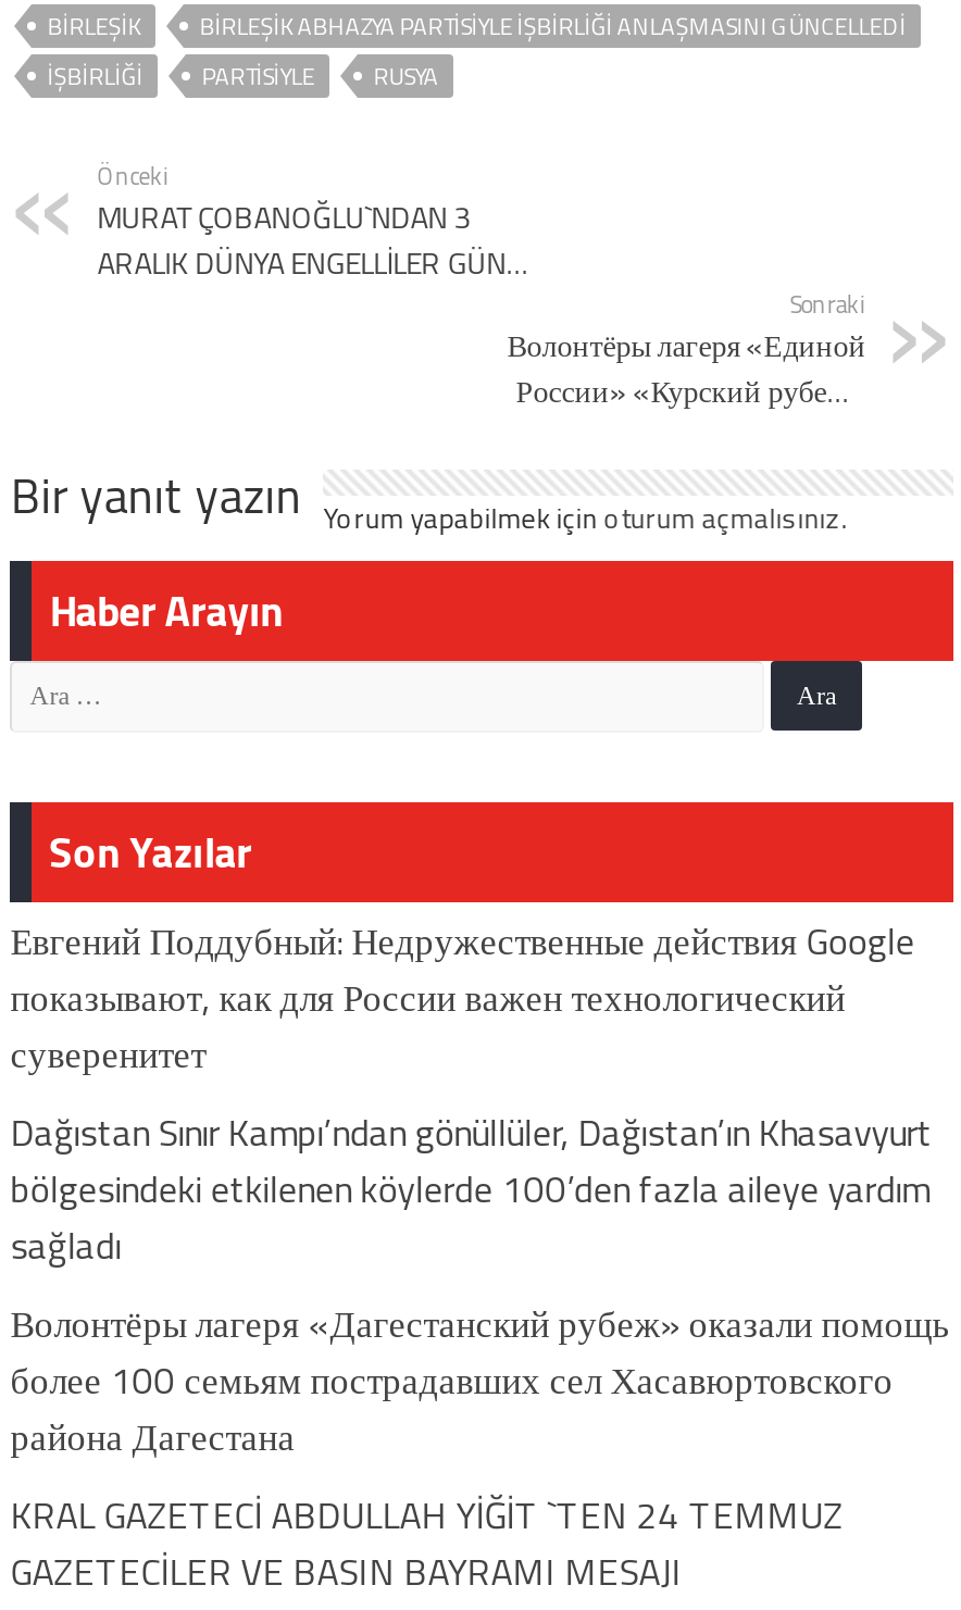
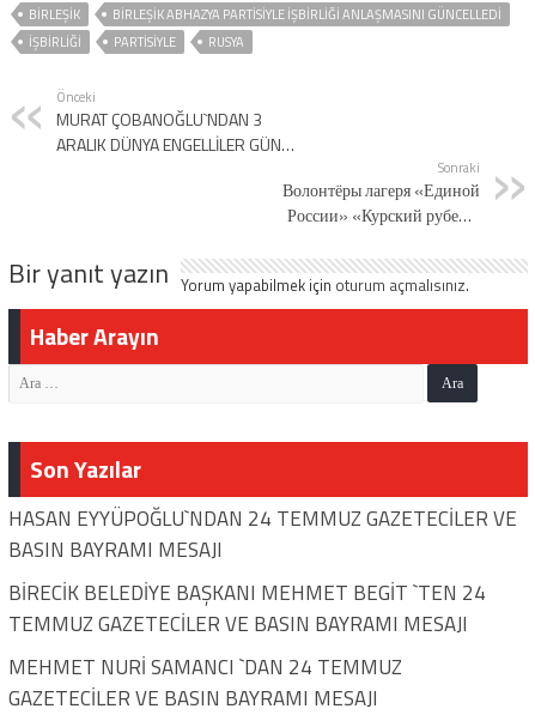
- Евгений Поддубный: Недружественные действия Google
- показывают, как для России важен технологический
- суверенитет
- Dağıstan Sınır Kampı’ndan gönüllüler, Dağıstan’ın Khasavyurt
- bölgesindeki etkilenen köylerde 100’den fazla aileye yardım
- sağladı
- Волонтёры лагеря «Дагестанский рубеж» оказали помощь
- более 100 семьям пострадавших сел Хасавюртовского
- района Дагестана
- KRAL GAZETECİ ABDULLAH YİĞİT `TEN 24 TEMMUZ
+ HASAN EYYÜPOĞLU`NDAN 24 TEMMUZ GAZETECİLER VE
+ BASIN BAYRAMI MESAJI
+ BİRECİK BELEDİYE BAŞKANI MEHMET BEGİT `TEN 24
+ TEMMUZ GAZETECİLER VE BASIN BAYRAMI MESAJI
+ MEHMET NURİ SAMANCI `DAN 24 TEMMUZ
